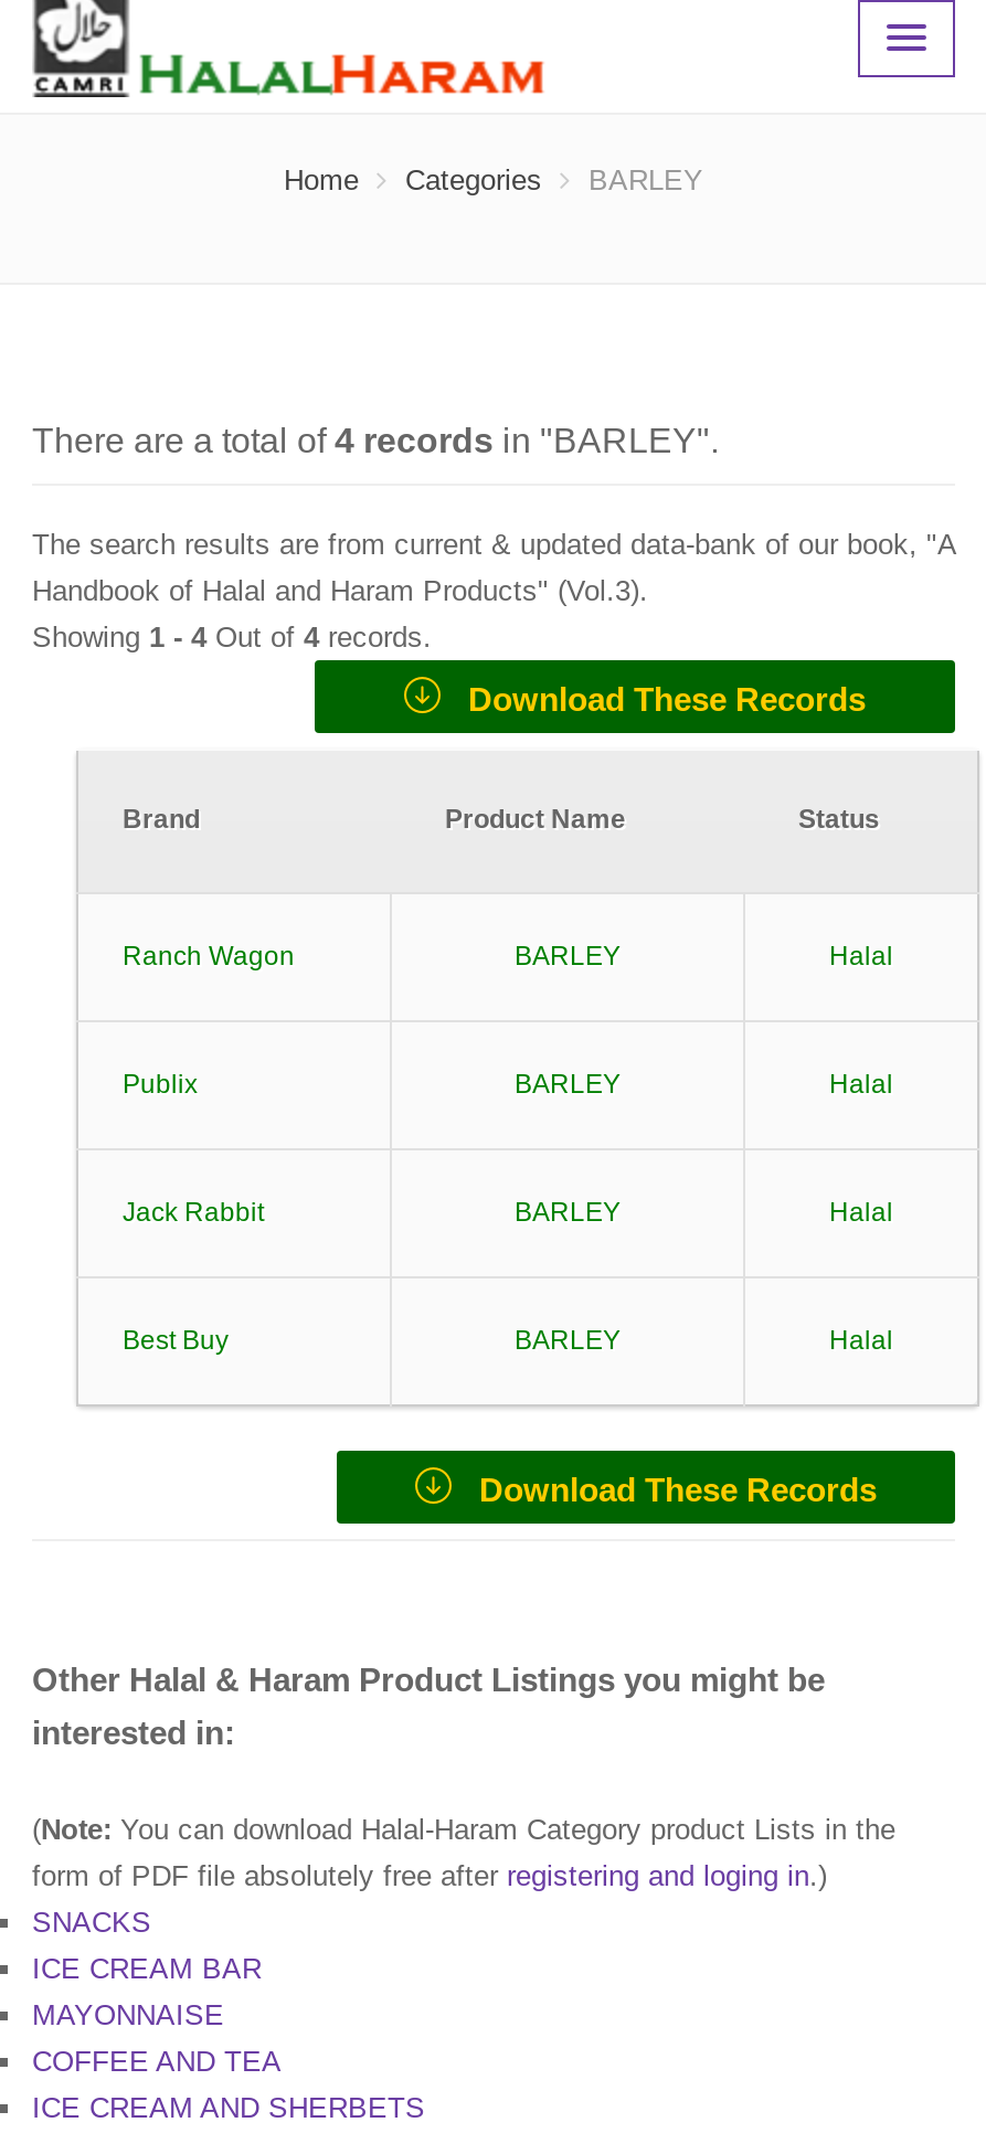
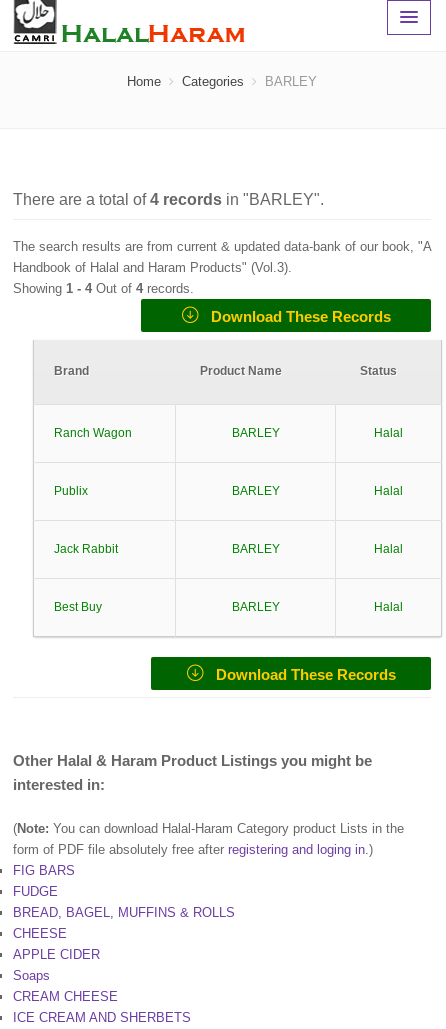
- SNACKS
- ICE CREAM BAR
- MAYONNAISE
- COFFEE AND TEA
+ FIG BARS
+ FUDGE
+ BREAD, BAGEL, MUFFINS & ROLLS
+ CHEESE
+ APPLE CIDER
+ Soaps
+ CREAM CHEESE
